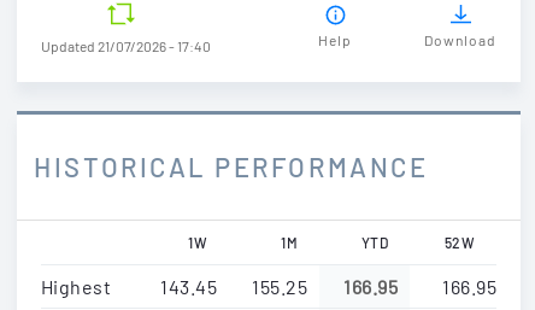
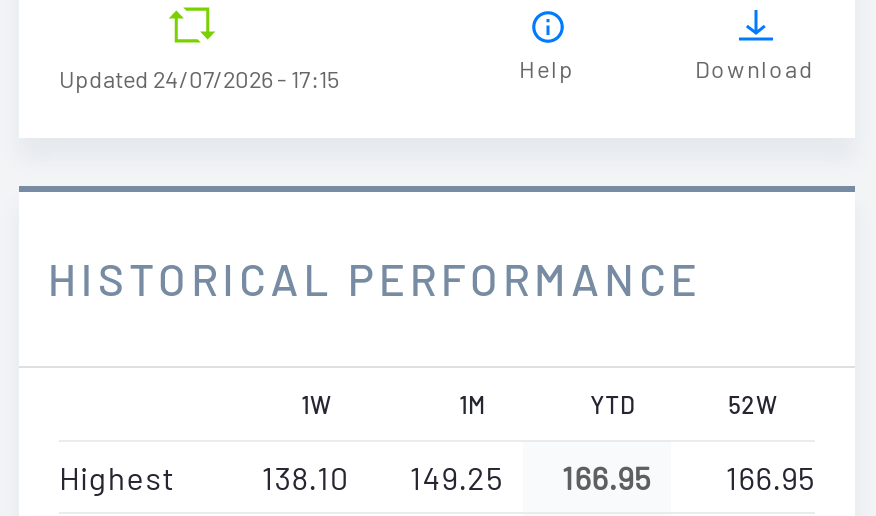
- Updated 21/07/2026 - 17:40
+ Updated 24/07/2026 - 17:15

- 143.45
+ 138.10

- 155.25
+ 149.25
